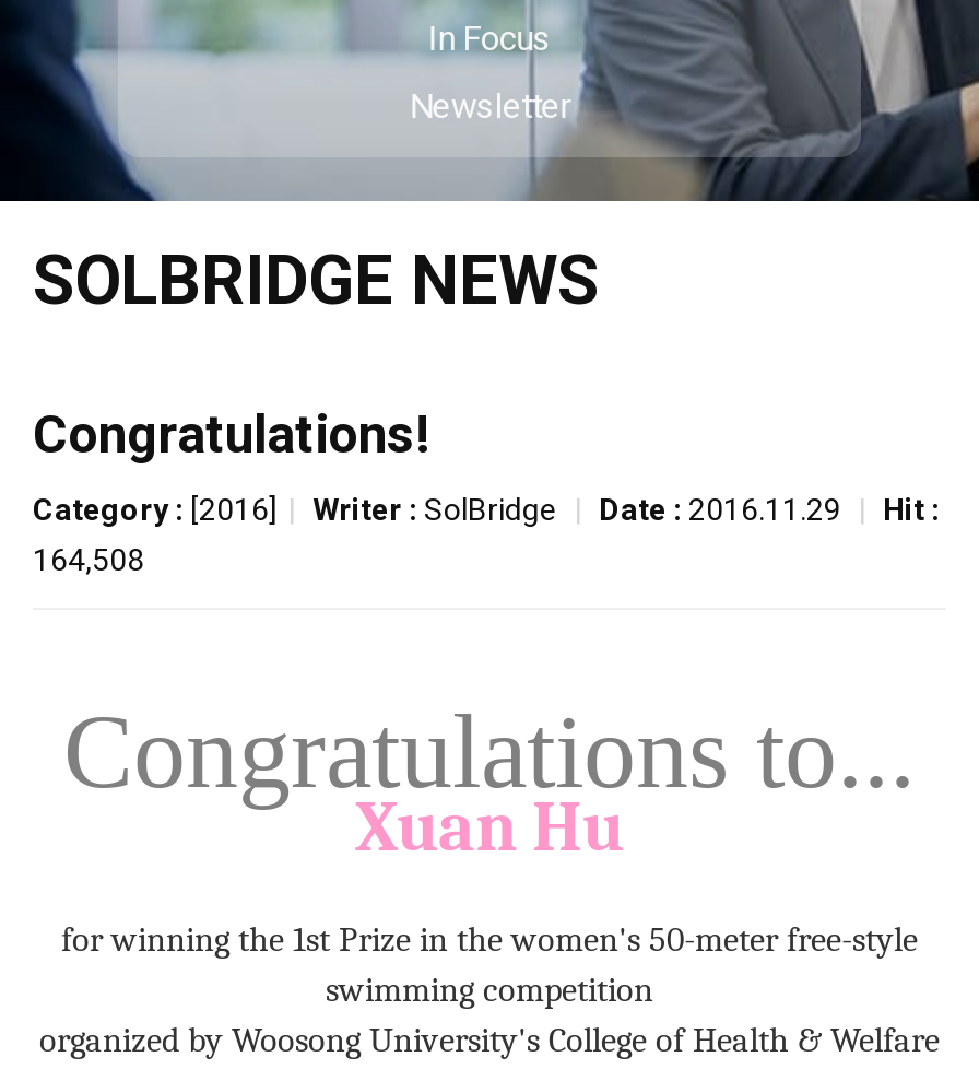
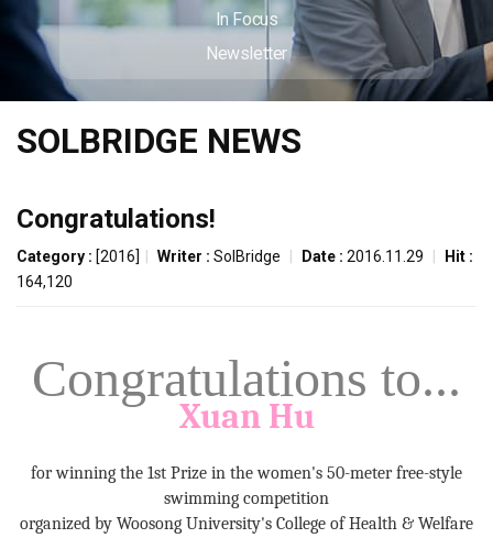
- 164,508
+ 164,120
